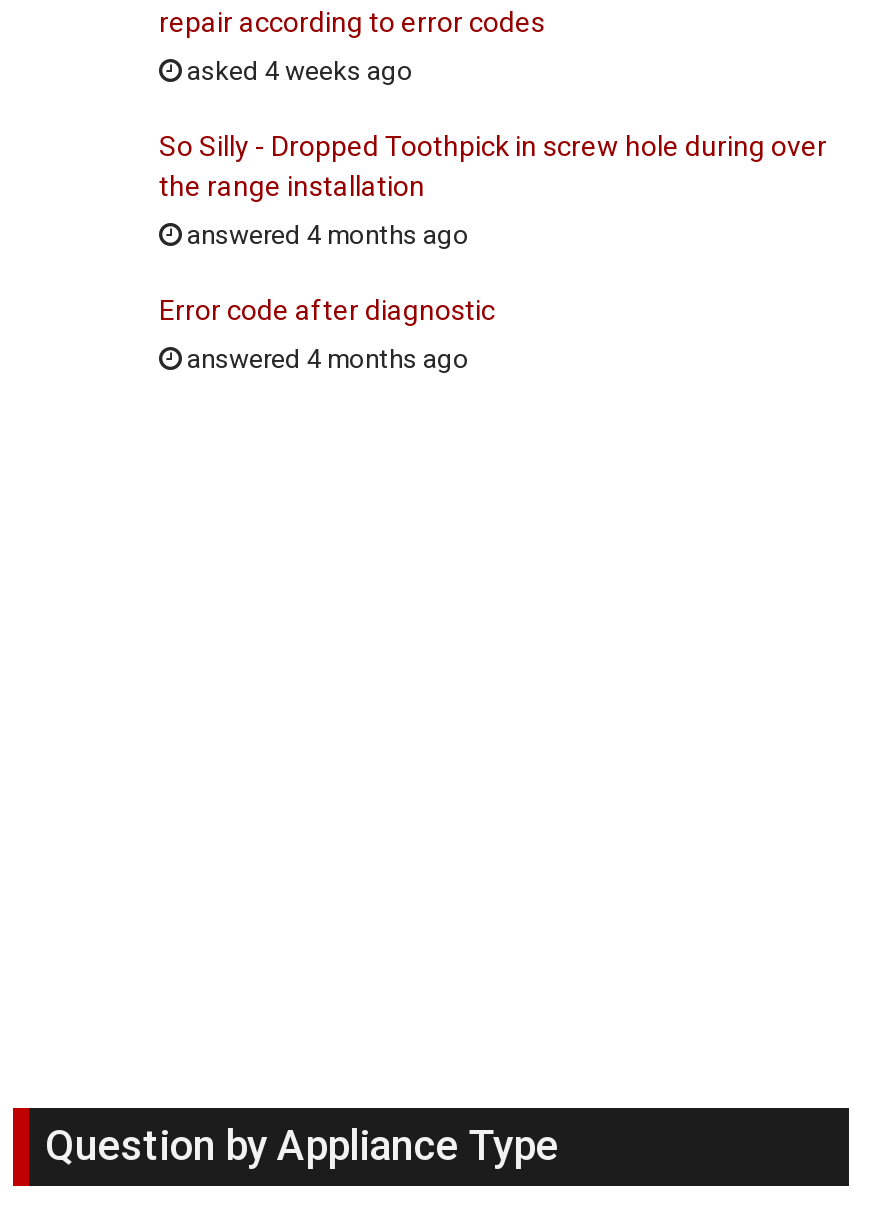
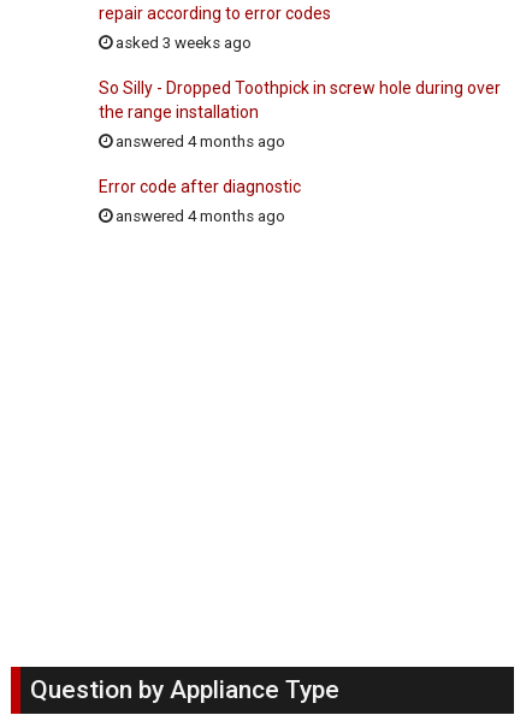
- asked 4 weeks ago
+ asked 3 weeks ago
